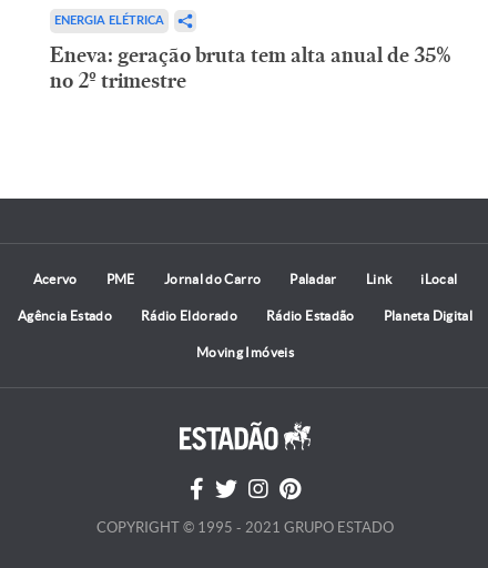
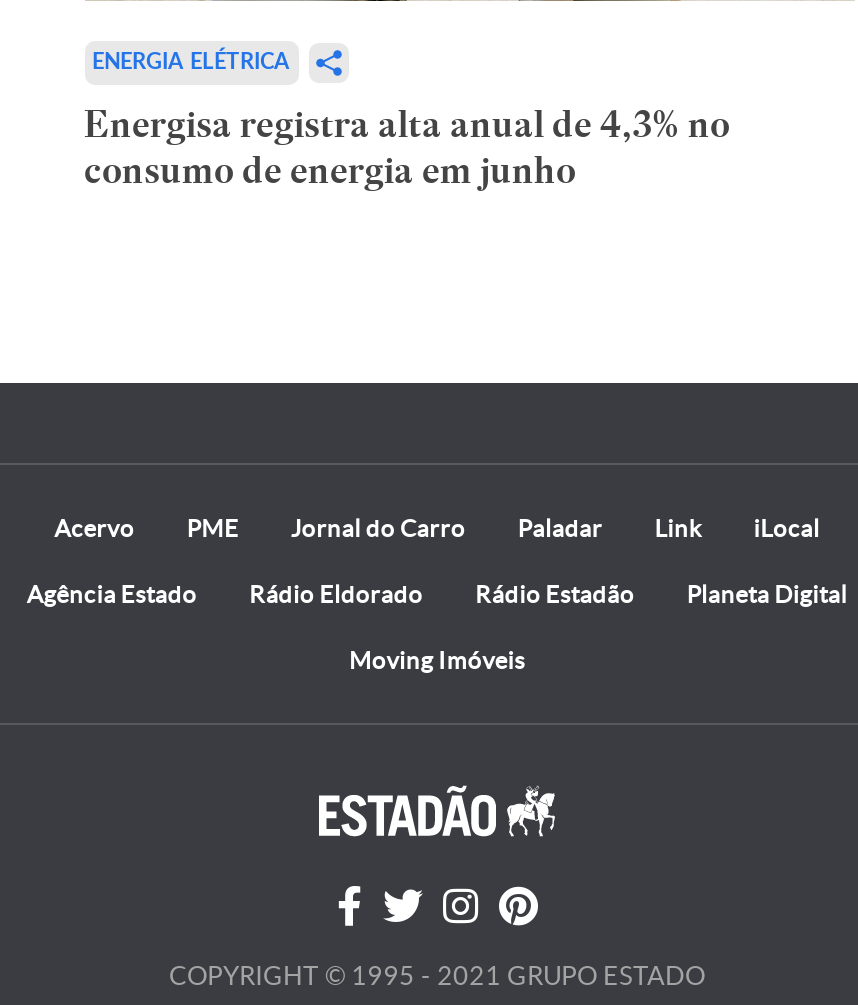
- Eneva: geração bruta tem alta anual de 35%
- no 2º trimestre
+ Energisa registra alta anual de 4,3% no
+ consumo de energia em junho
